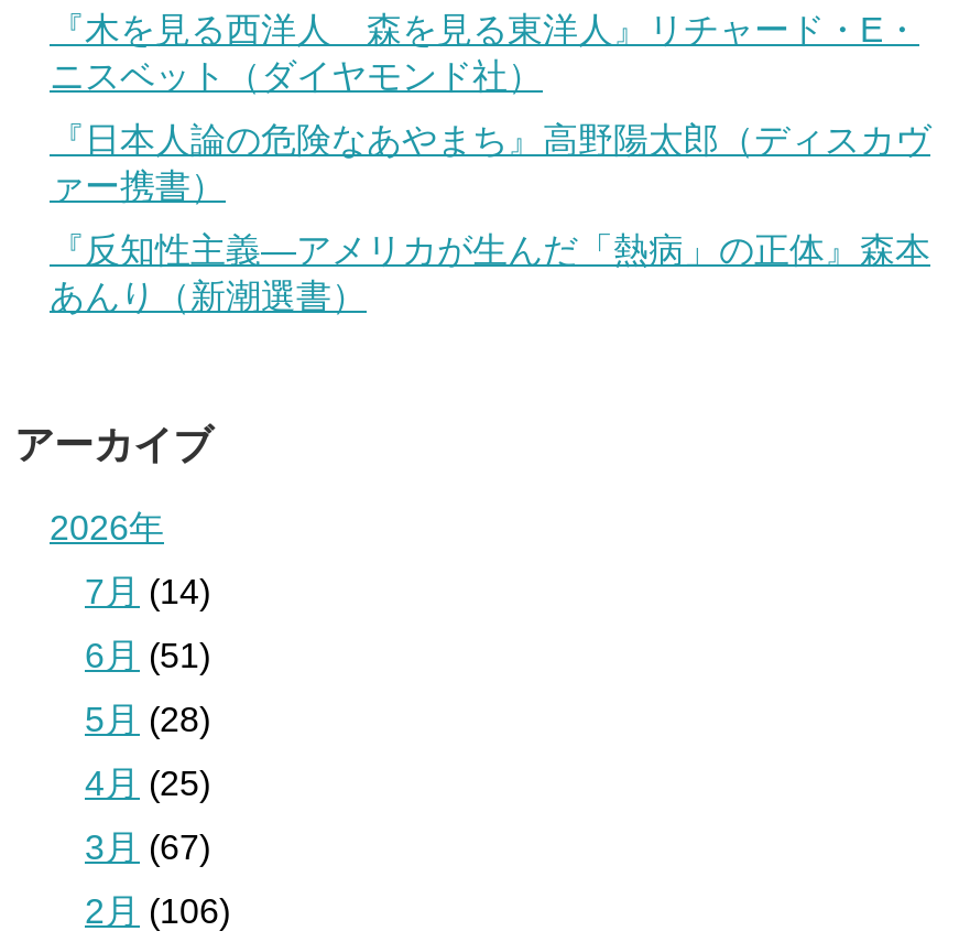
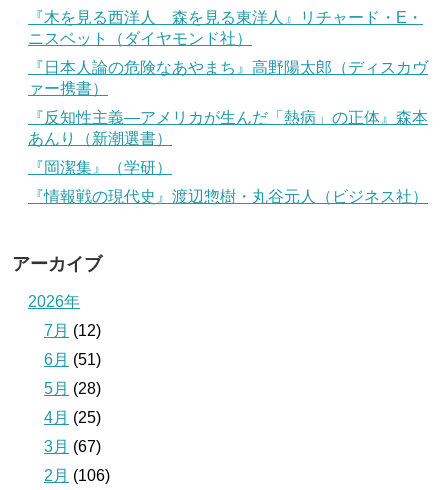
+ 『岡潔集』（学研）
+ 『情報戦の現代史』渡辺惣樹・丸谷元人（ビジネス社）

- 7月(14)
+ 7月(12)
